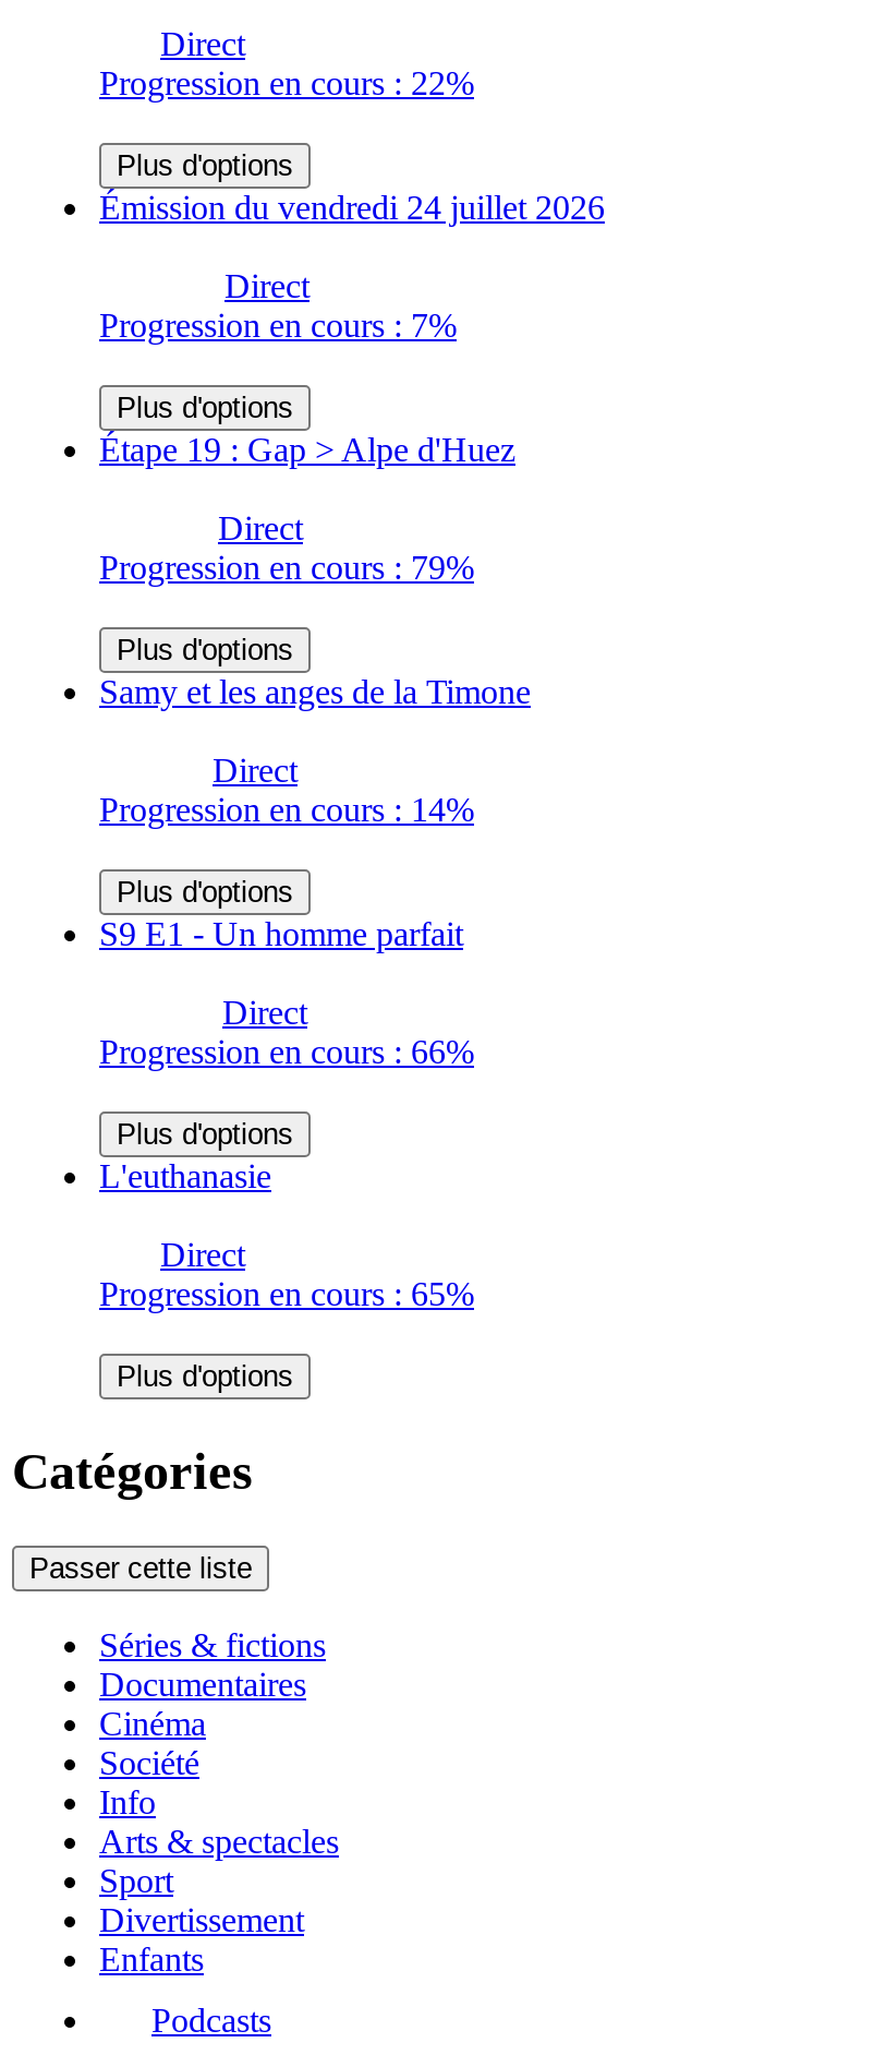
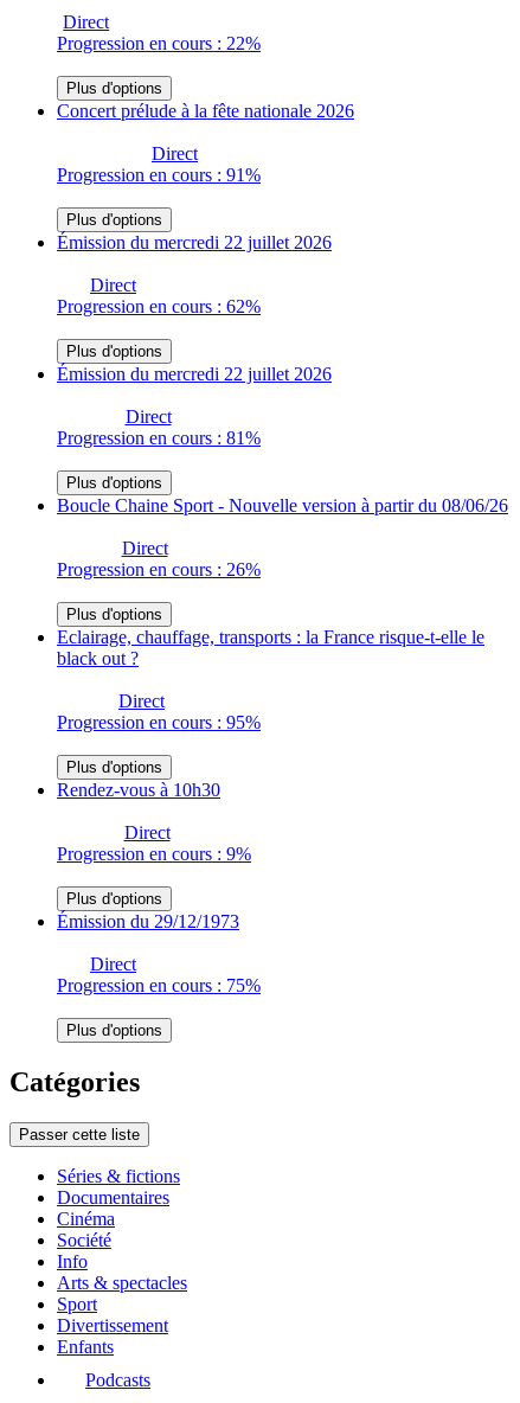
- Émission du vendredi 24 juillet 2026
+ Concert prélude à la fête nationale 2026

- Progression en cours : 7%
+ Progression en cours : 91%

- Étape 19 : Gap > Alpe d'Huez
+ Émission du mercredi 22 juillet 2026

- Progression en cours : 79%
+ Progression en cours : 62%

- Samy et les anges de la Timone
+ Émission du mercredi 22 juillet 2026

- Progression en cours : 14%
+ Progression en cours : 81%

- S9 E1 - Un homme parfait
+ Boucle Chaine Sport - Nouvelle version à partir du 08/06/26

- Progression en cours : 66%
+ Progression en cours : 26%

- L'euthanasie
+ Eclairage, chauffage, transports : la France risque-t-elle le
+ black out ?

- Progression en cours : 65%
+ Progression en cours : 95%
+ Plus d'options
+ Rendez-vous à 10h30
+ Direct
+ Progression en cours : 9%
+ Plus d'options
+ Émission du 29/12/1973
+ Direct
+ Progression en cours : 75%
